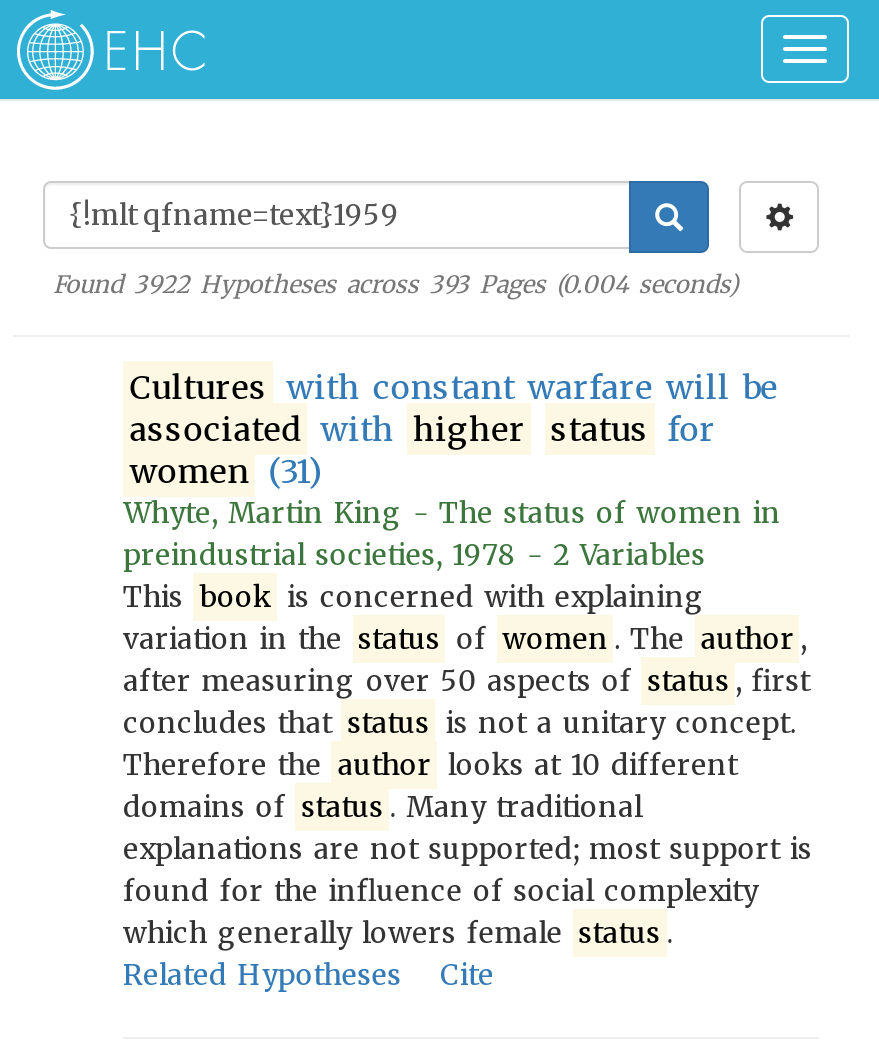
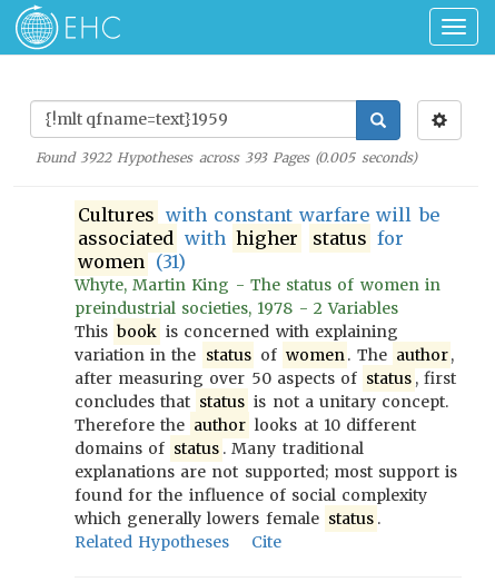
- Found 3922 Hypotheses across 393 Pages (0.004 seconds)
+ Found 3922 Hypotheses across 393 Pages (0.005 seconds)
